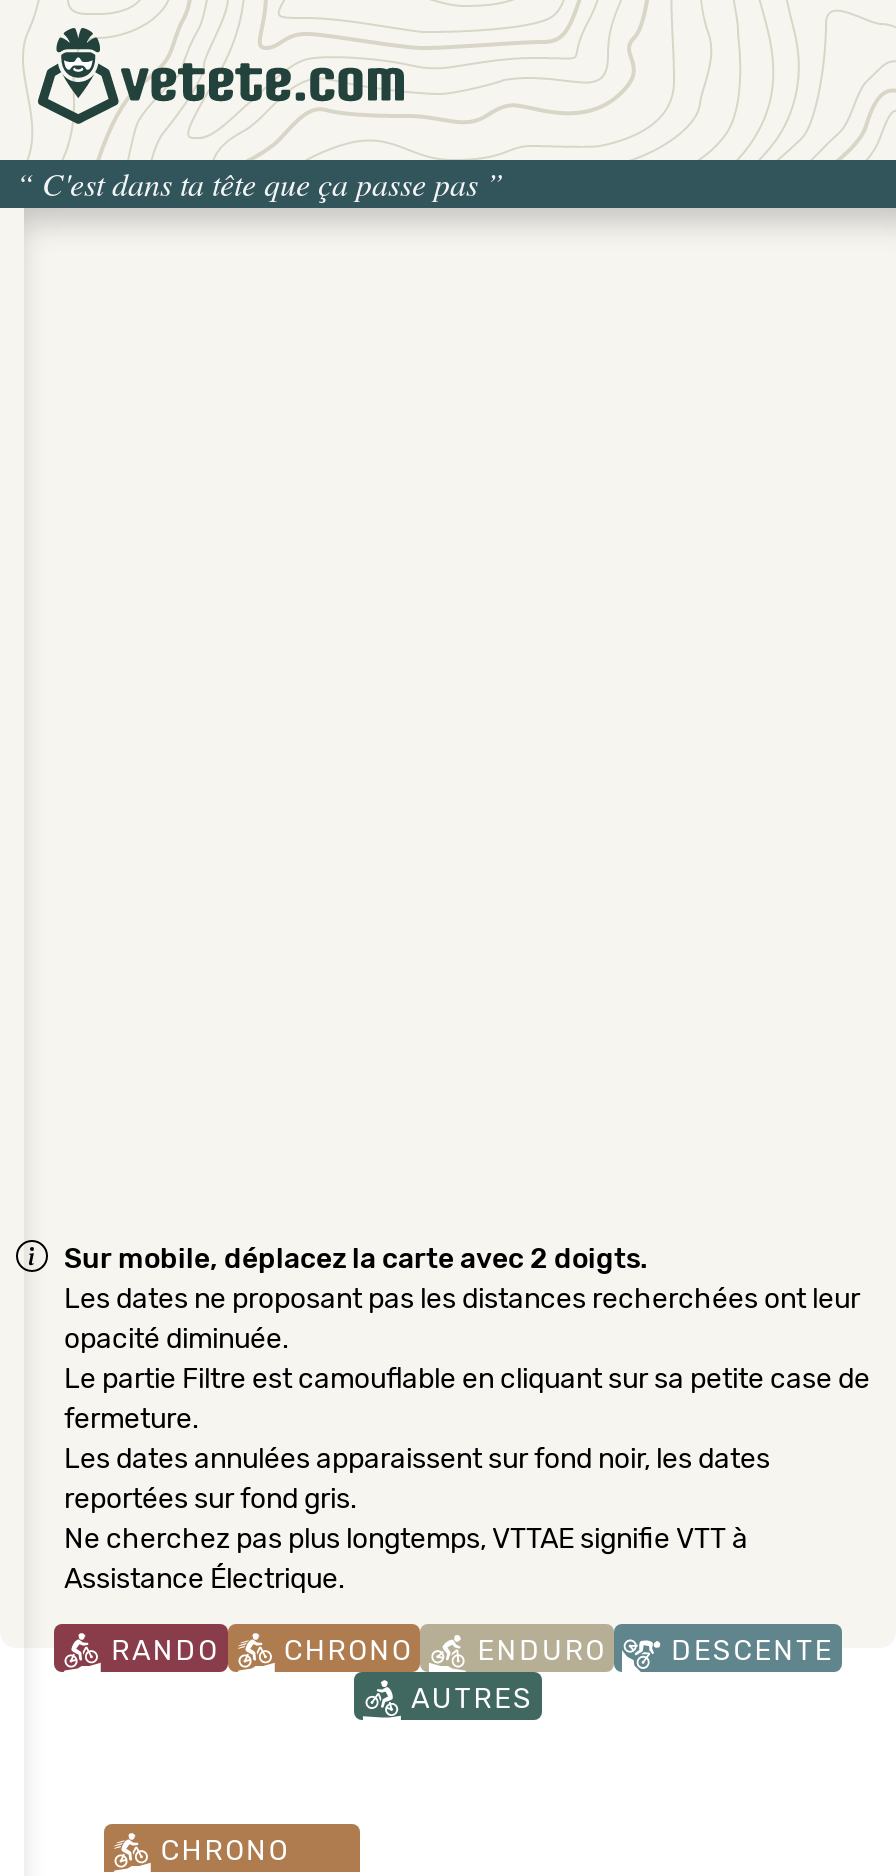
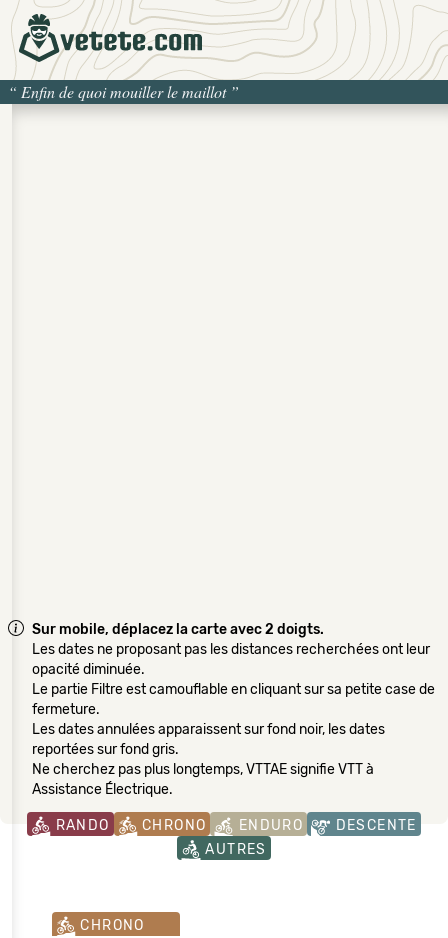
- “C'est dans ta tête que ça passe pas”
+ “Enfin de quoi mouiller le maillot”
